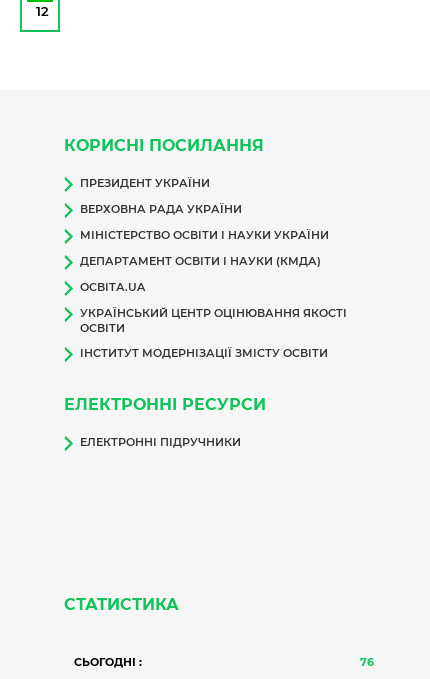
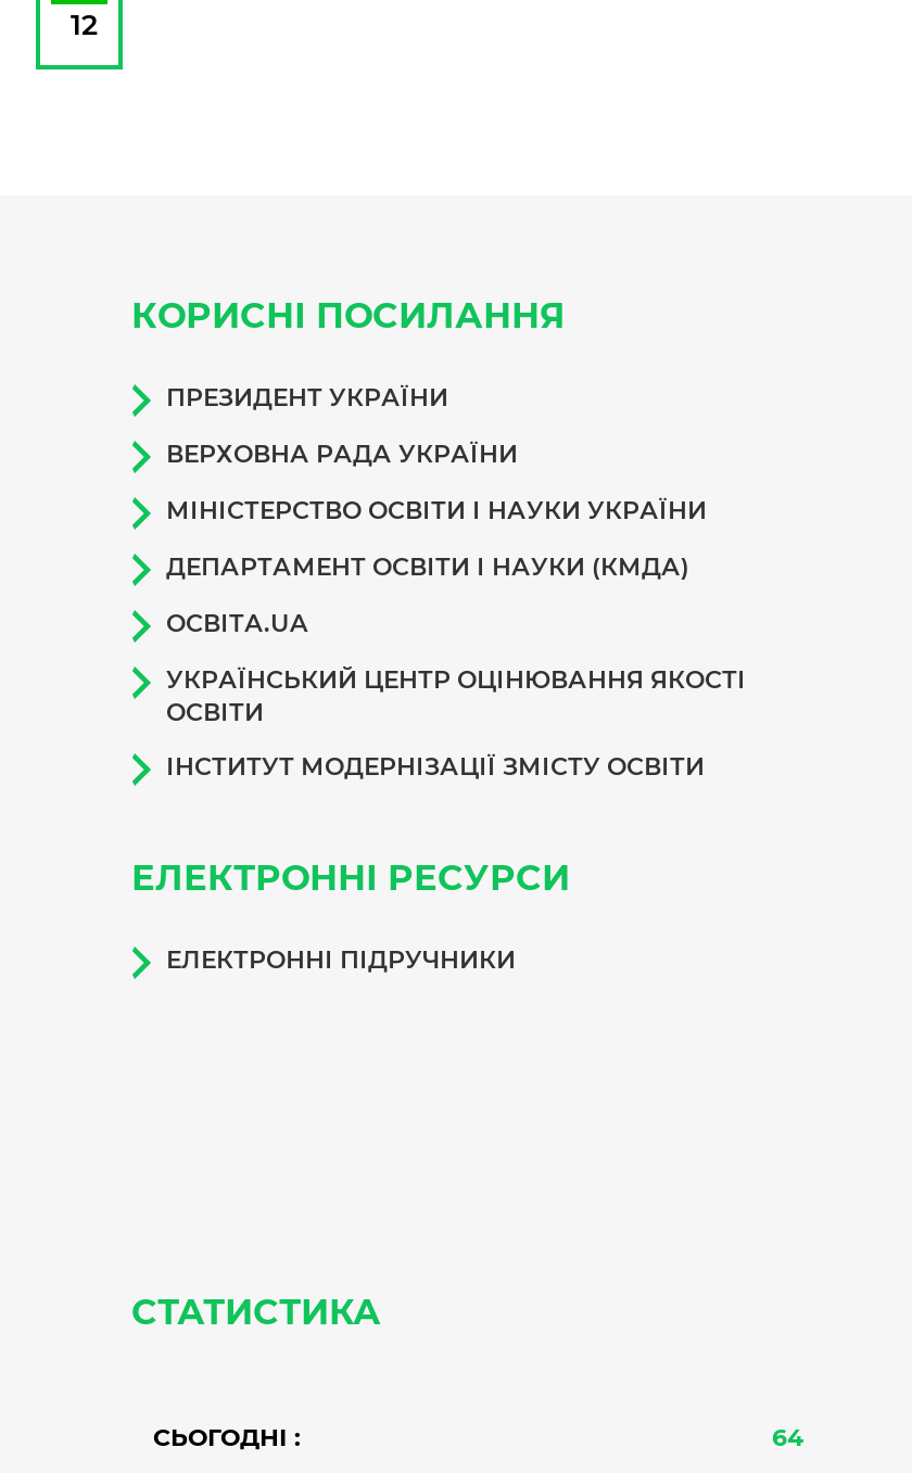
- 76
+ 64
